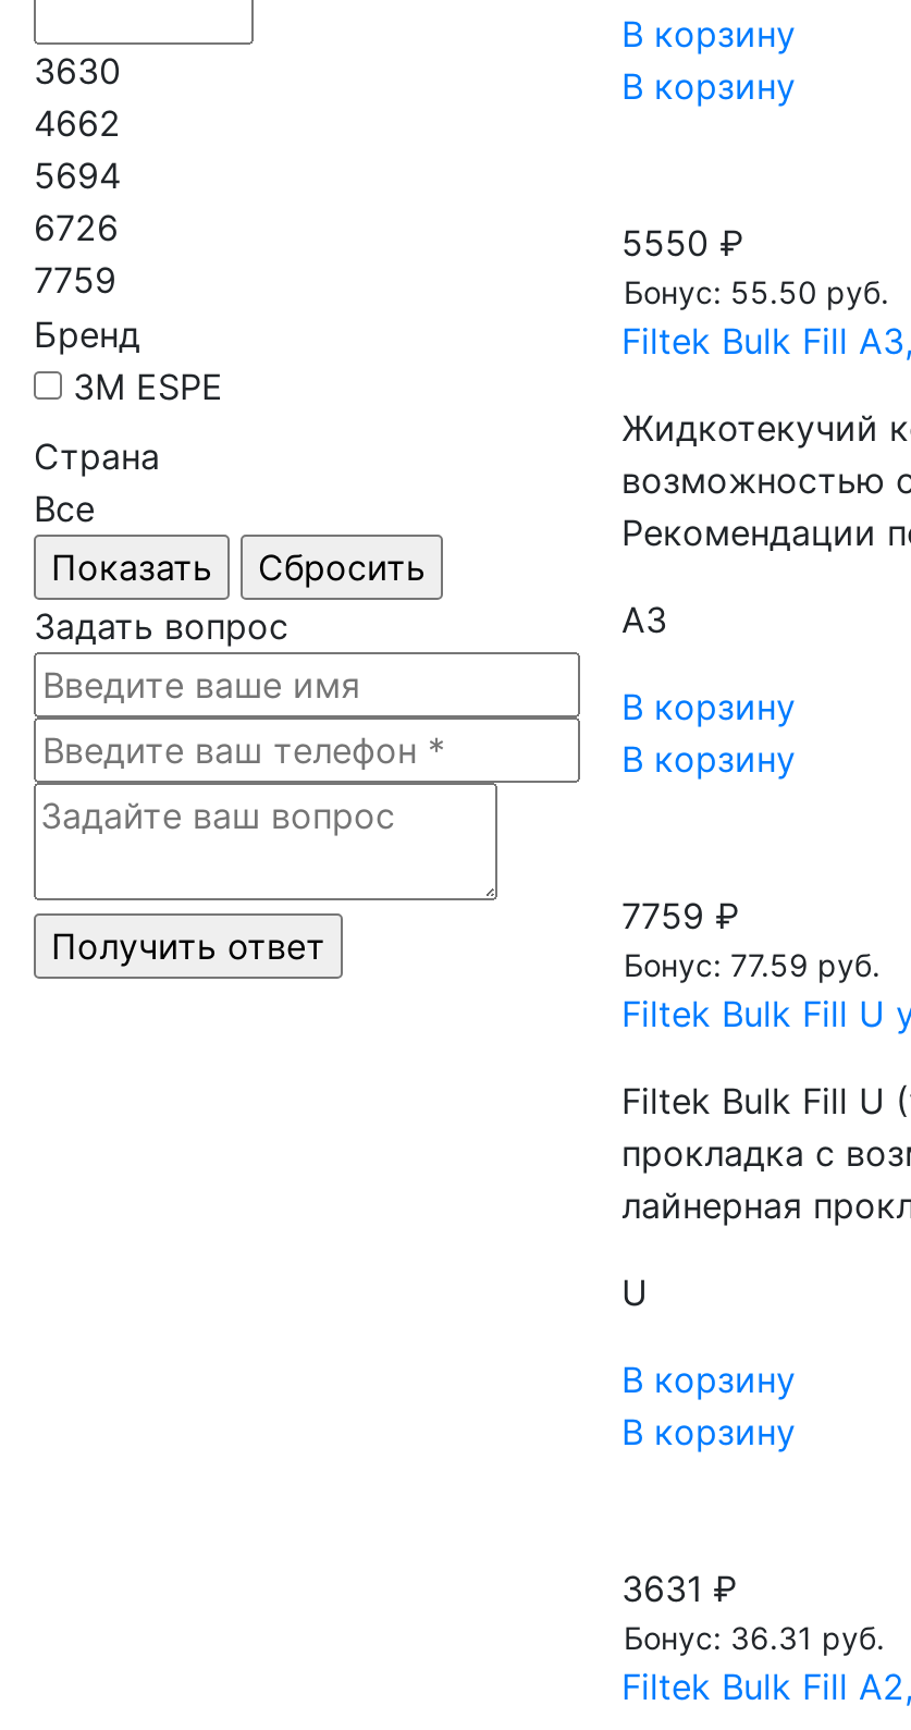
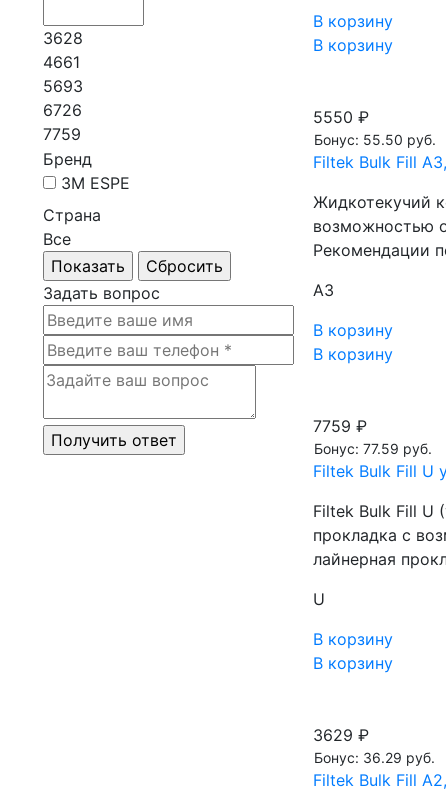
- 3630
+ 3628

- 4662
+ 4661

- 5694
+ 5693

- 3631 ₽
+ 3629 ₽

- Бонус: 36.31 руб.
+ Бонус: 36.29 руб.
